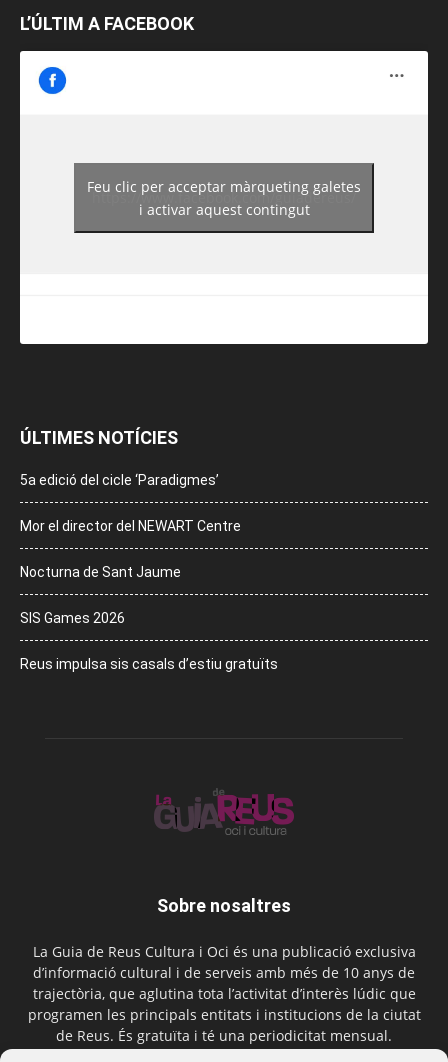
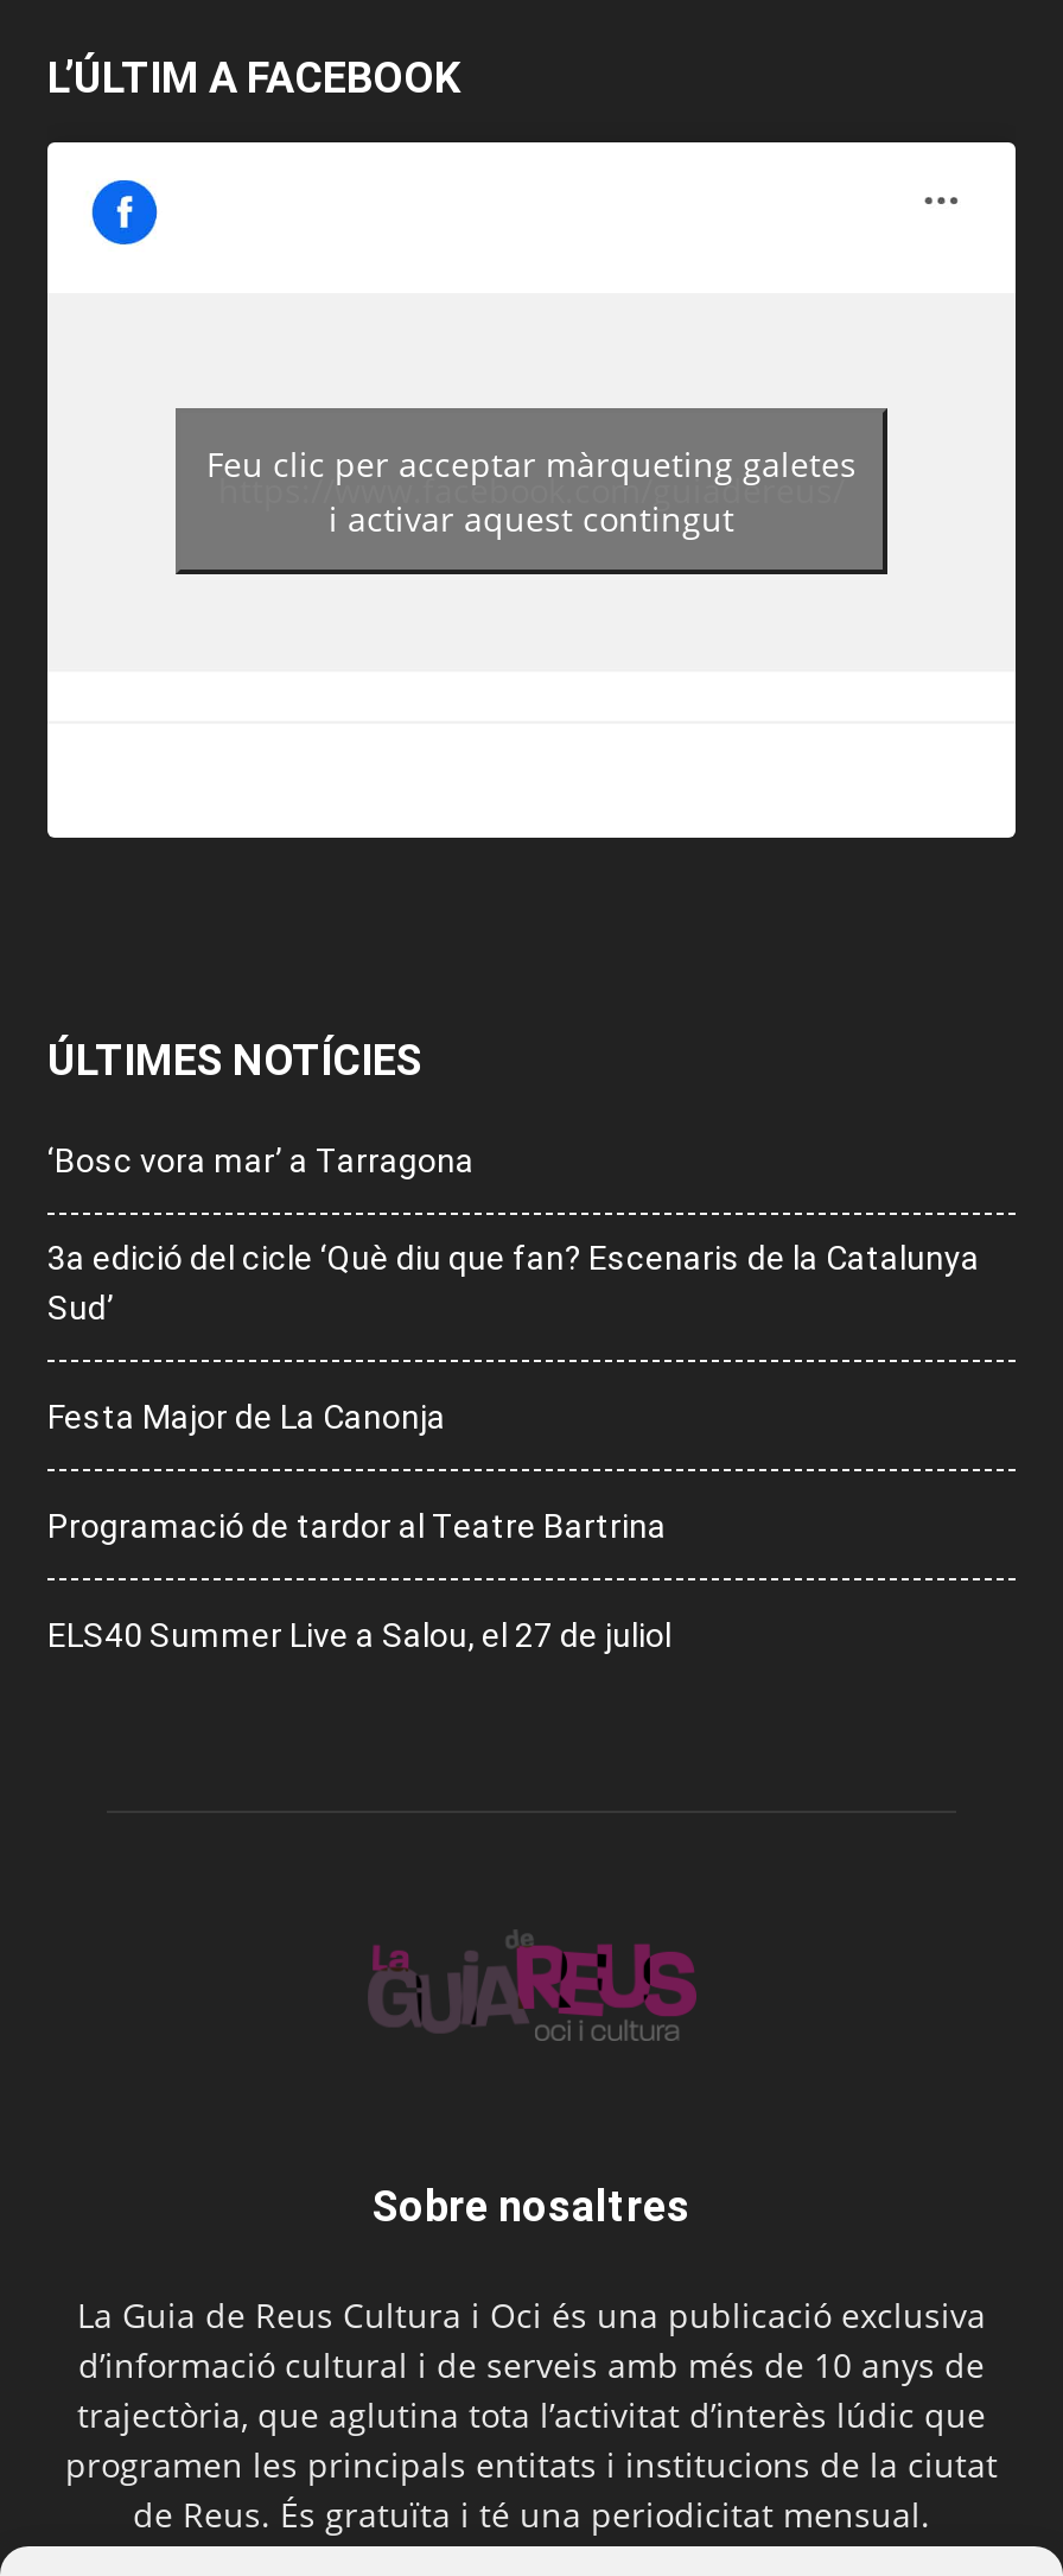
- 5a edició del cicle ‘Paradigmes’
+ ‘Bosc vora mar’ a Tarragona

- Mor el director del NEWART Centre
+ 3a edició del cicle ‘Què diu que fan? Escenaris de la Catalunya
+ Sud’

- Nocturna de Sant Jaume
+ Festa Major de La Canonja

- SIS Games 2026
+ Programació de tardor al Teatre Bartrina

- Reus impulsa sis casals d’estiu gratuïts
+ ELS40 Summer Live a Salou, el 27 de juliol
